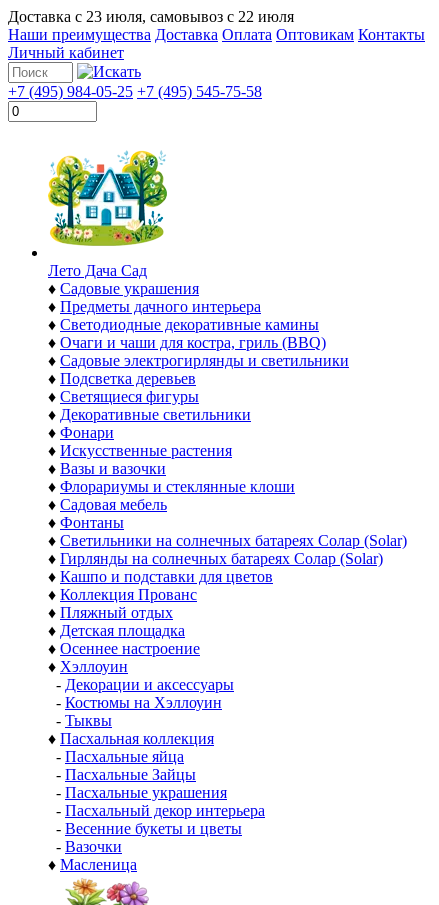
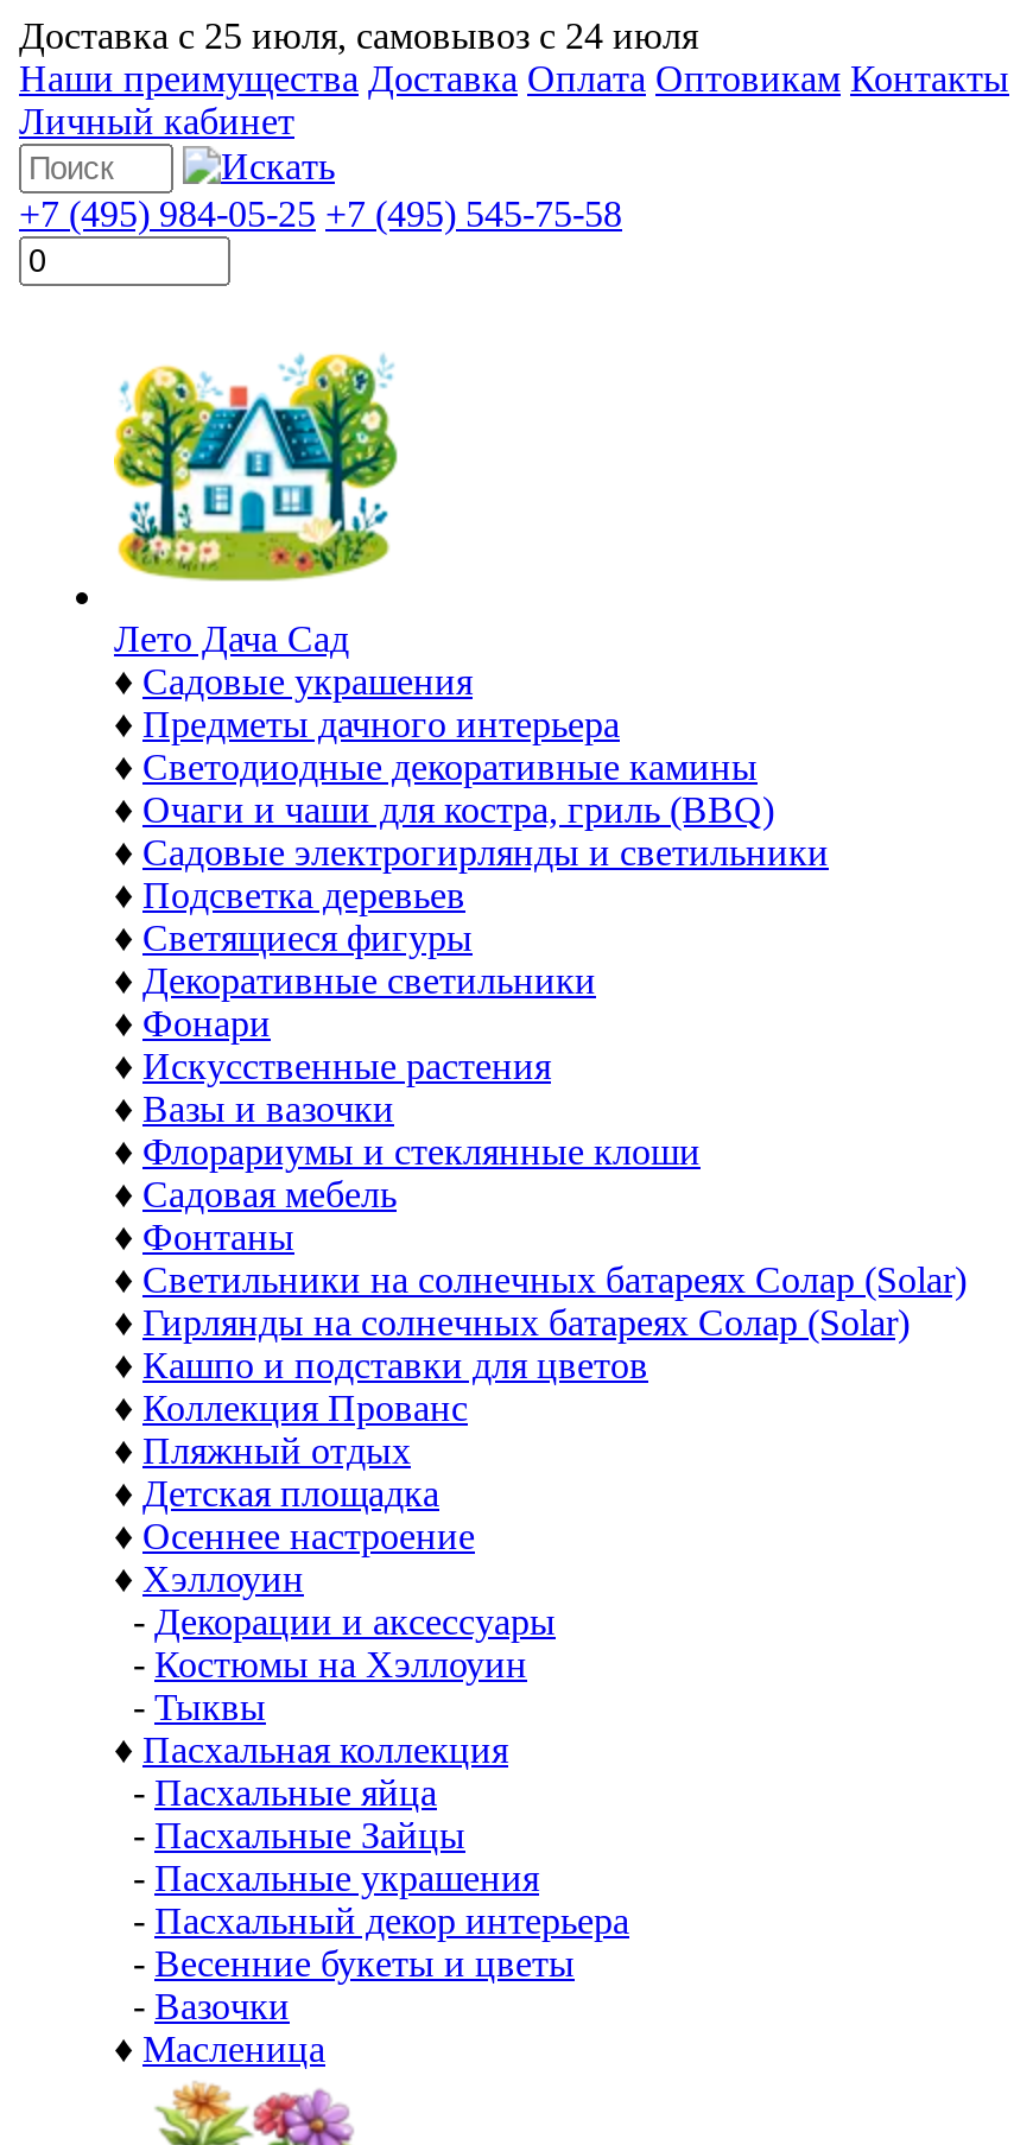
- Доставка с 23 июля, самовывоз с 22 июля
+ Доставка с 25 июля, самовывоз с 24 июля
